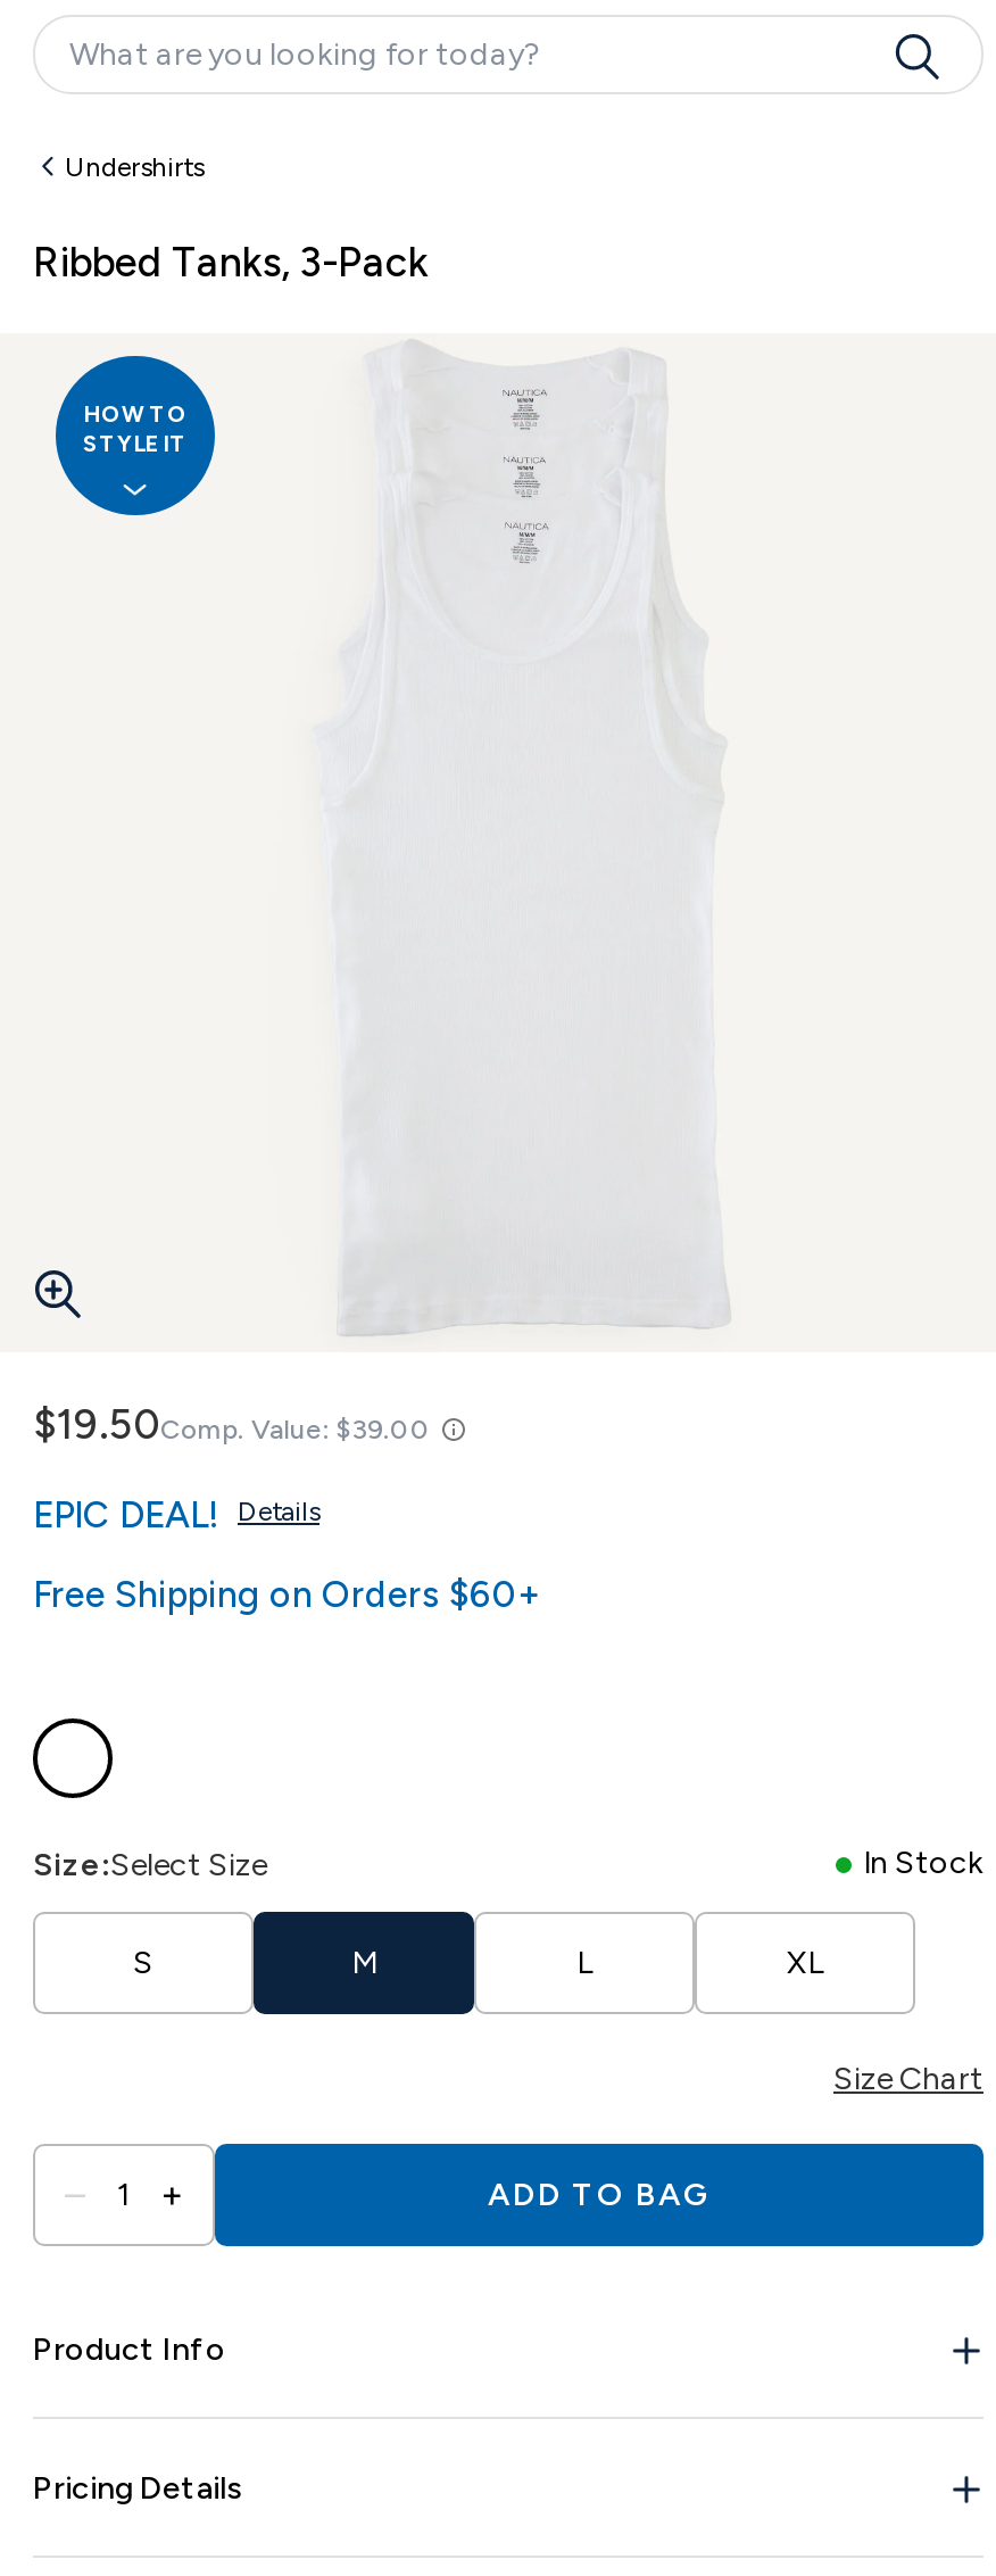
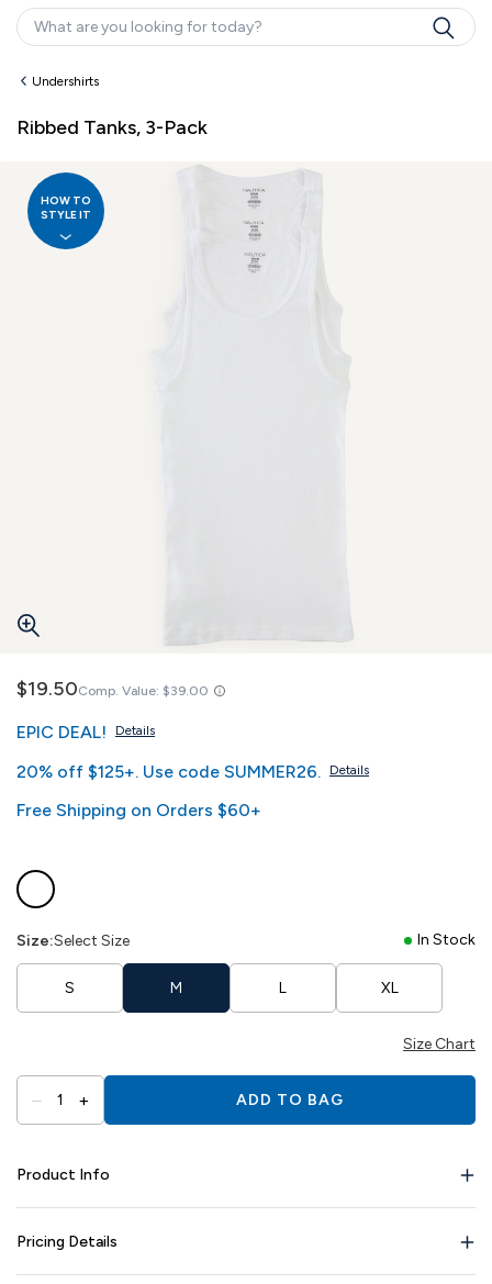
+ 20% off $125+. Use code SUMMER26. Details
